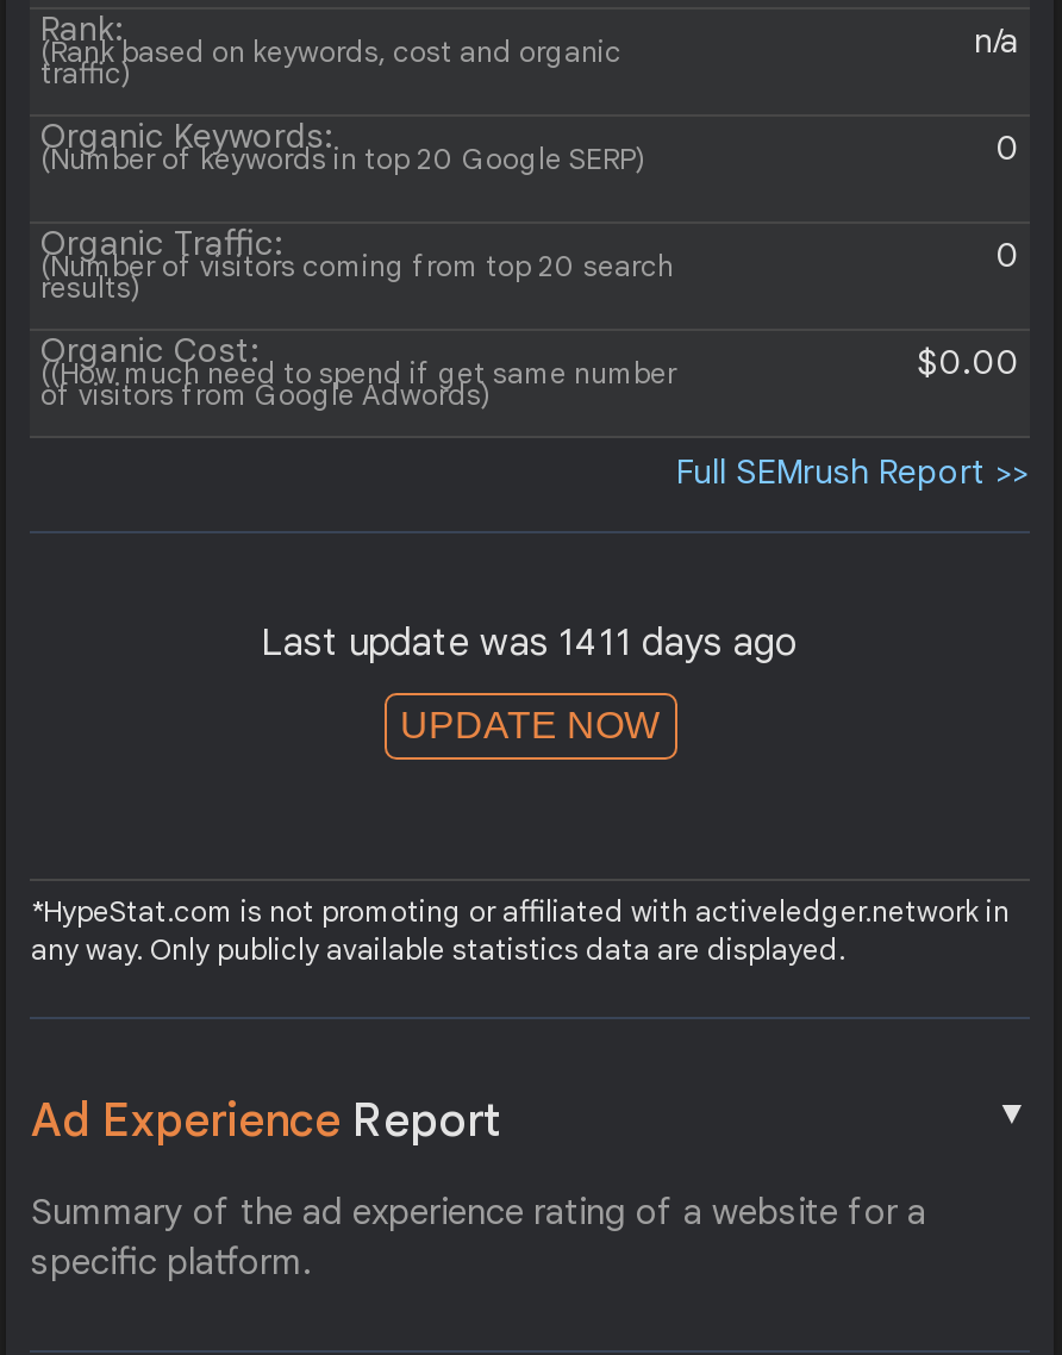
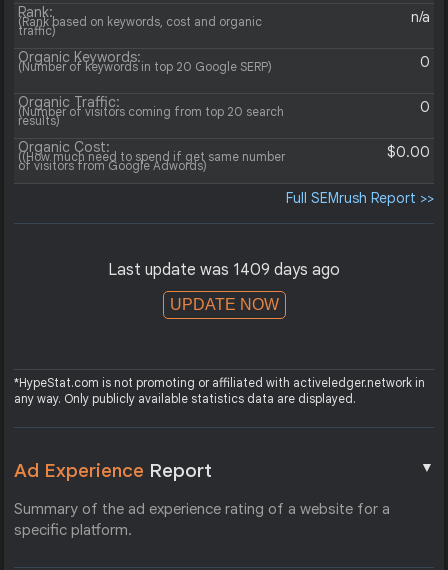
- Last update was 1411 days ago
+ Last update was 1409 days ago
